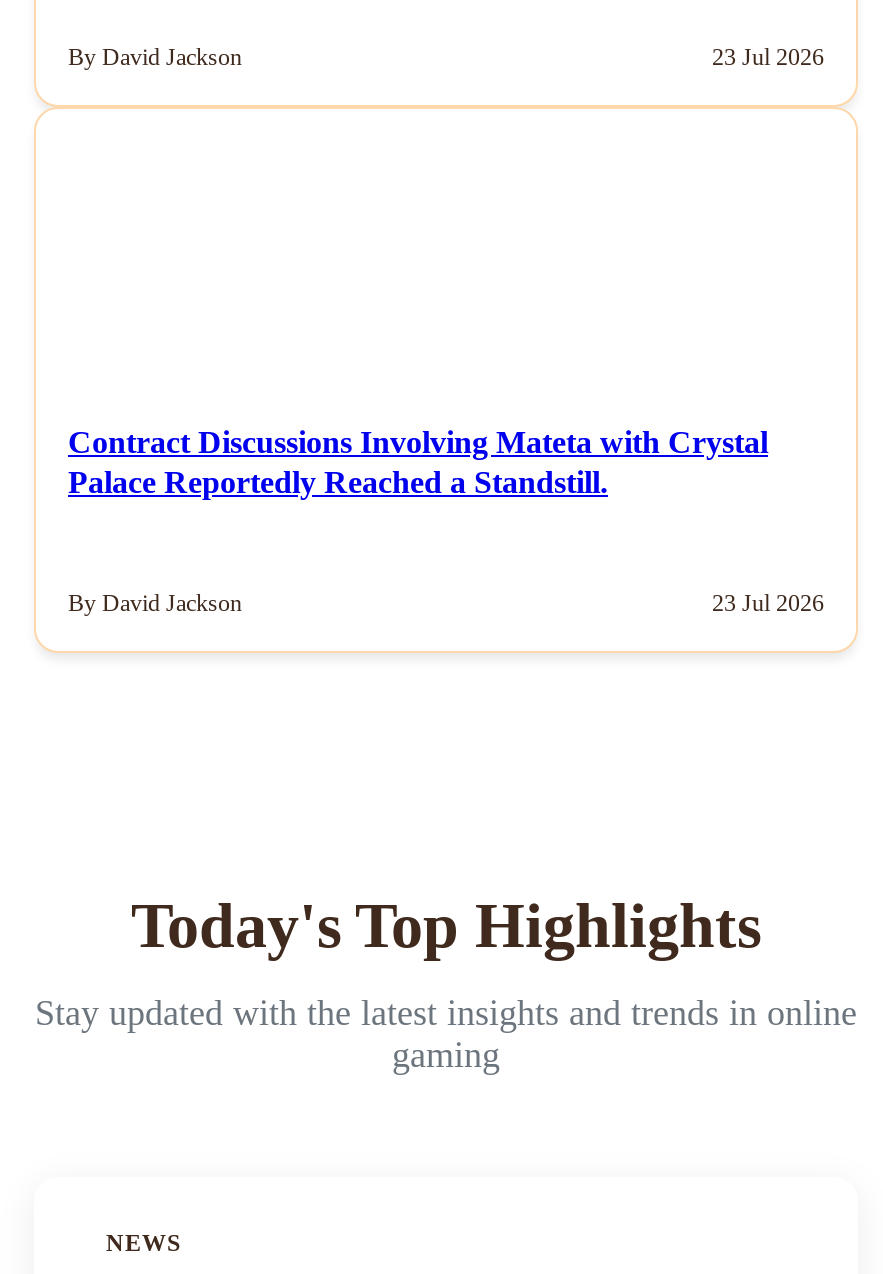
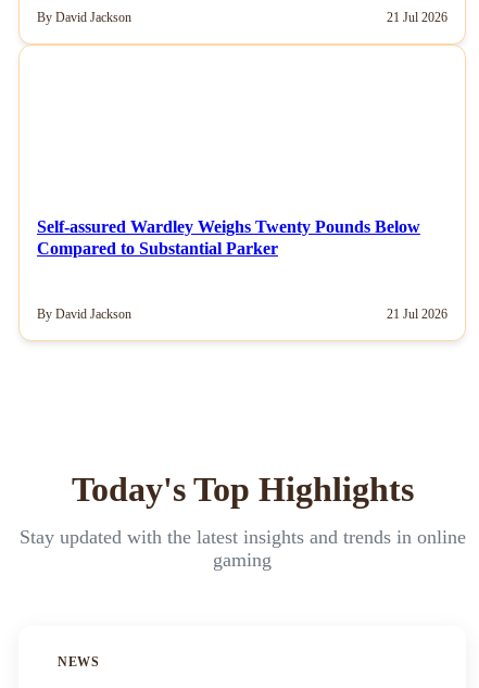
- 23 Jul 2026
+ 21 Jul 2026

- Contract Discussions Involving Mateta with Crystal
- Palace Reportedly Reached a Standstill.
+ Self-assured Wardley Weighs Twenty Pounds Below
+ Compared to Substantial Parker

- 23 Jul 2026
+ 21 Jul 2026
